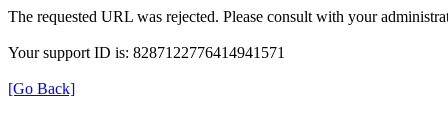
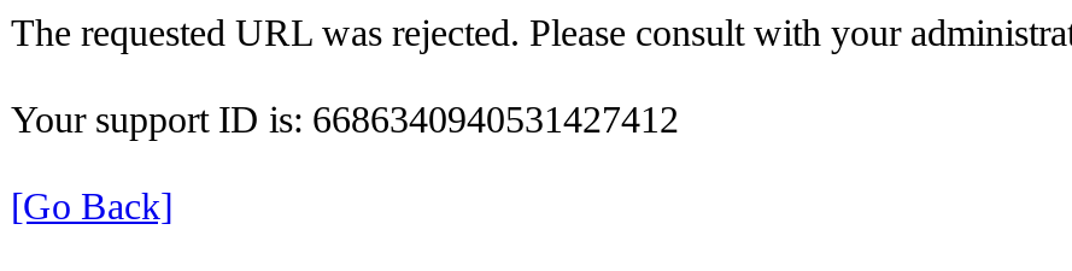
- Your support ID is: 8287122776414941571
+ Your support ID is: 6686340940531427412
